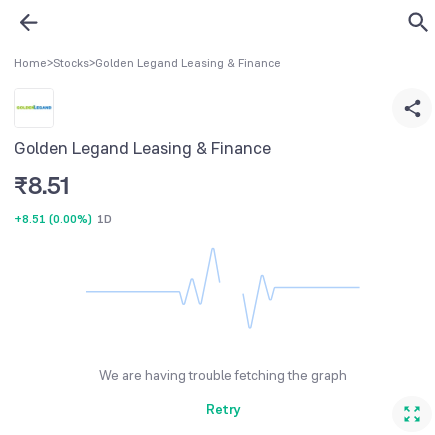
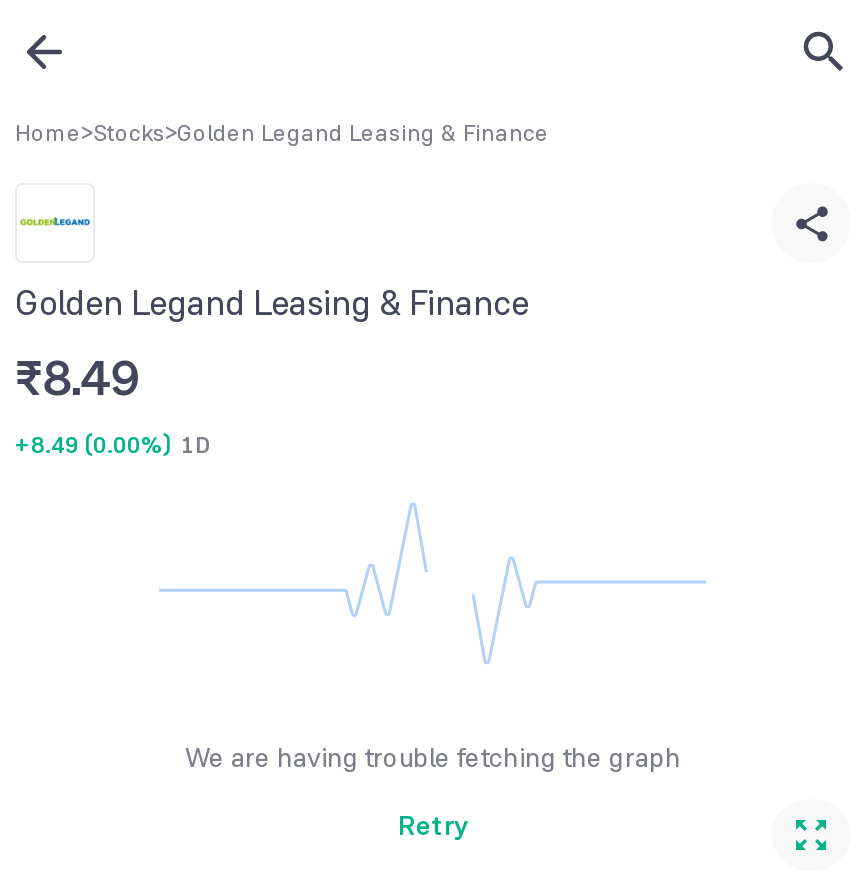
- ₹8.51
+ ₹8.49

- +8.51 (0.00%) 1D
+ +8.49 (0.00%) 1D
